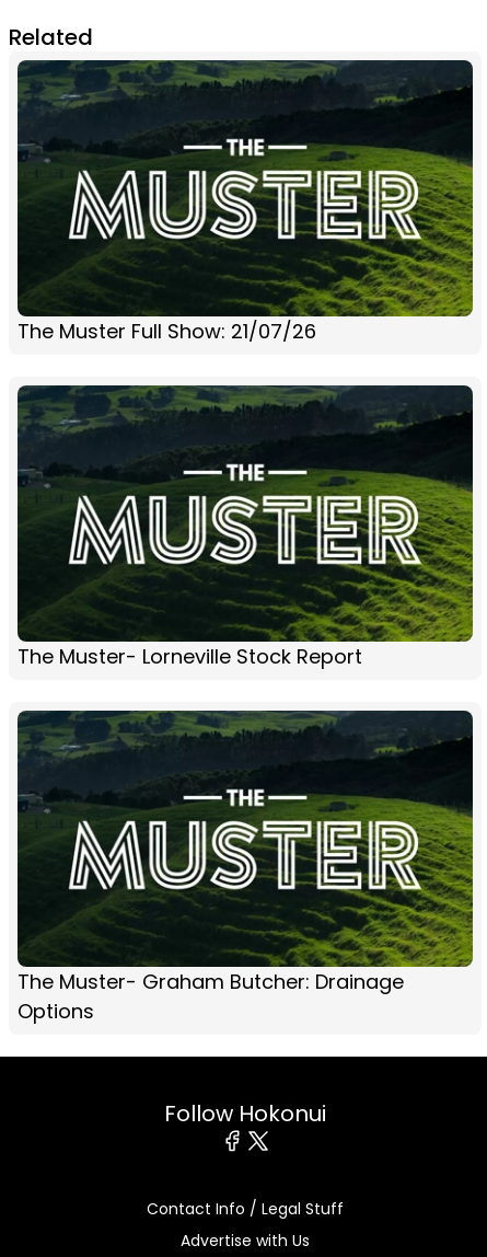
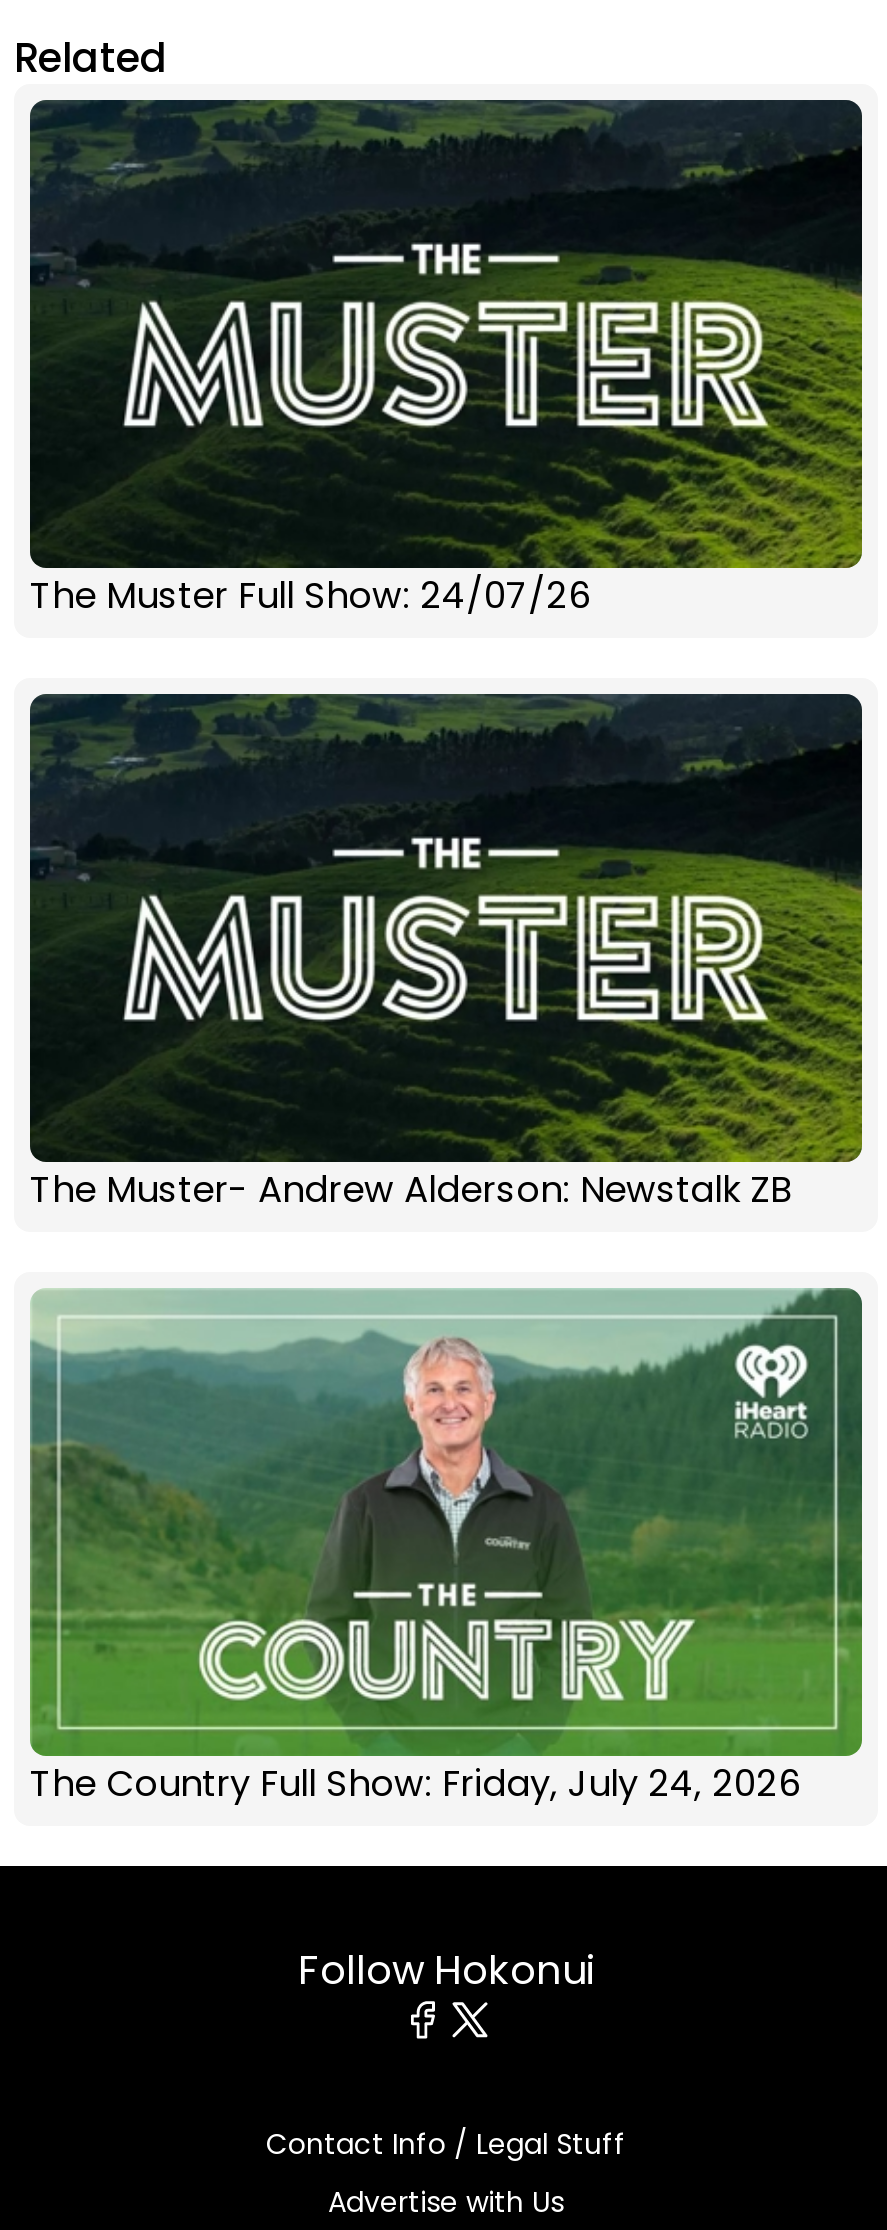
- The Muster Full Show: 21/07/26
+ The Muster Full Show: 24/07/26

- The Muster- Lorneville Stock Report
+ The Muster- Andrew Alderson: Newstalk ZB

- [image]
- The Muster- Graham Butcher: Drainage
- Options
+ [image]
+ The Country Full Show: Friday, July 24, 2026
